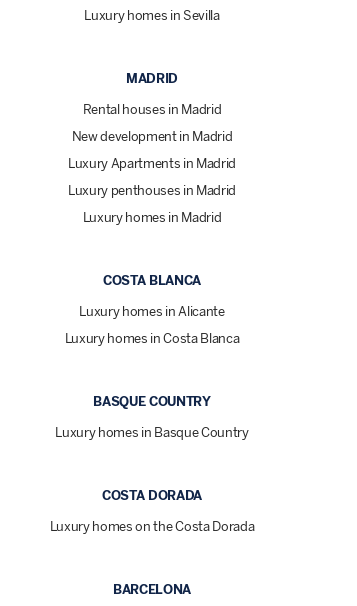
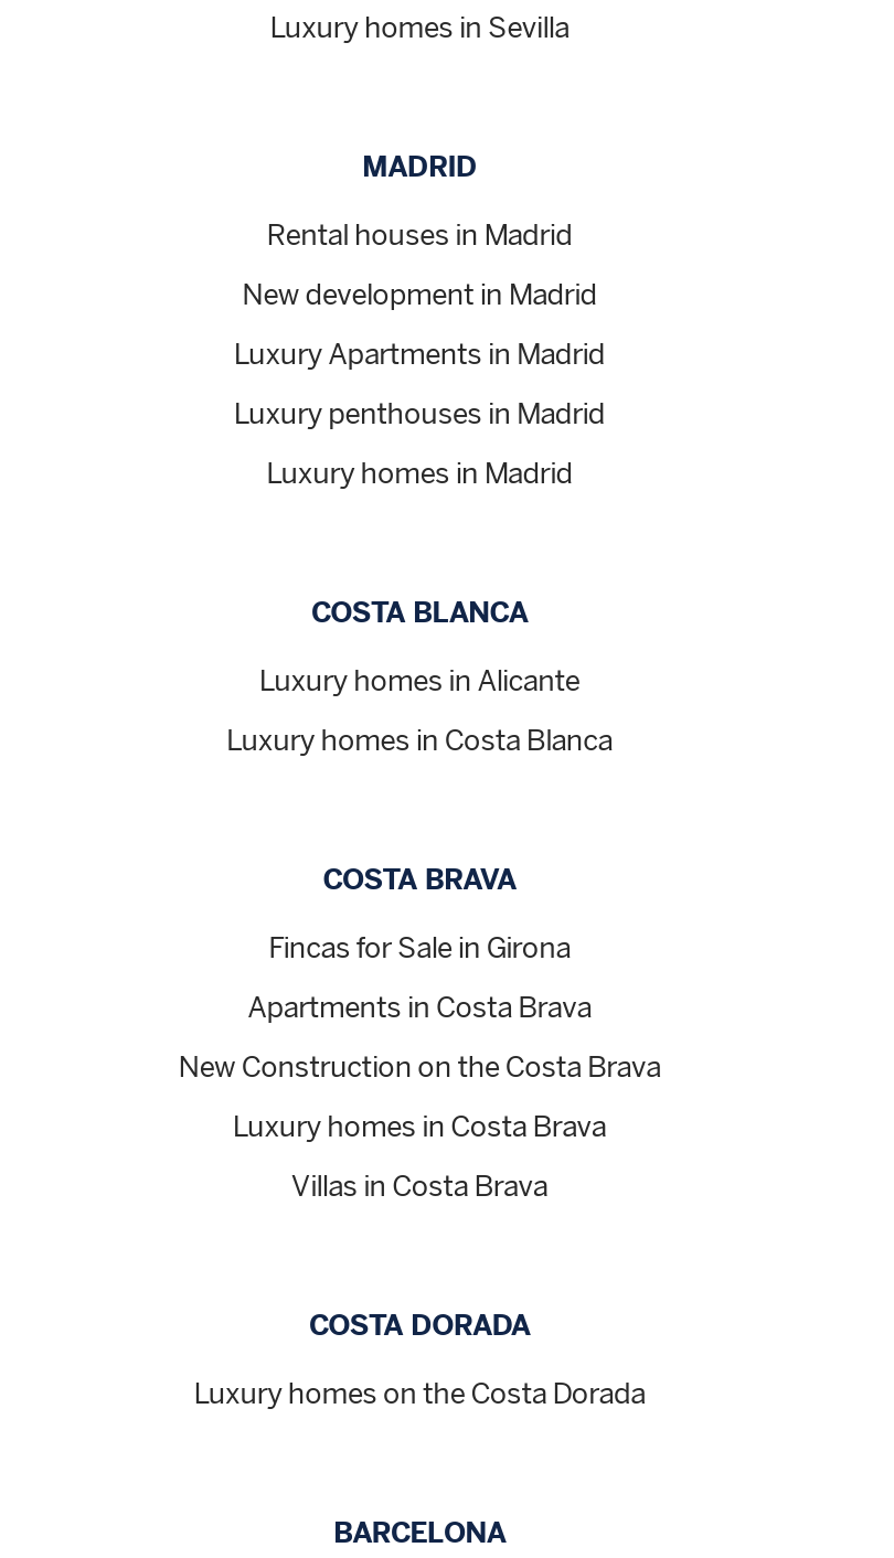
- BASQUE COUNTRY
- Luxury homes in Basque Country
+ COSTA BRAVA
+ Fincas for Sale in Girona
+ Apartments in Costa Brava
+ New Construction on the Costa Brava
+ Luxury homes in Costa Brava
+ Villas in Costa Brava
